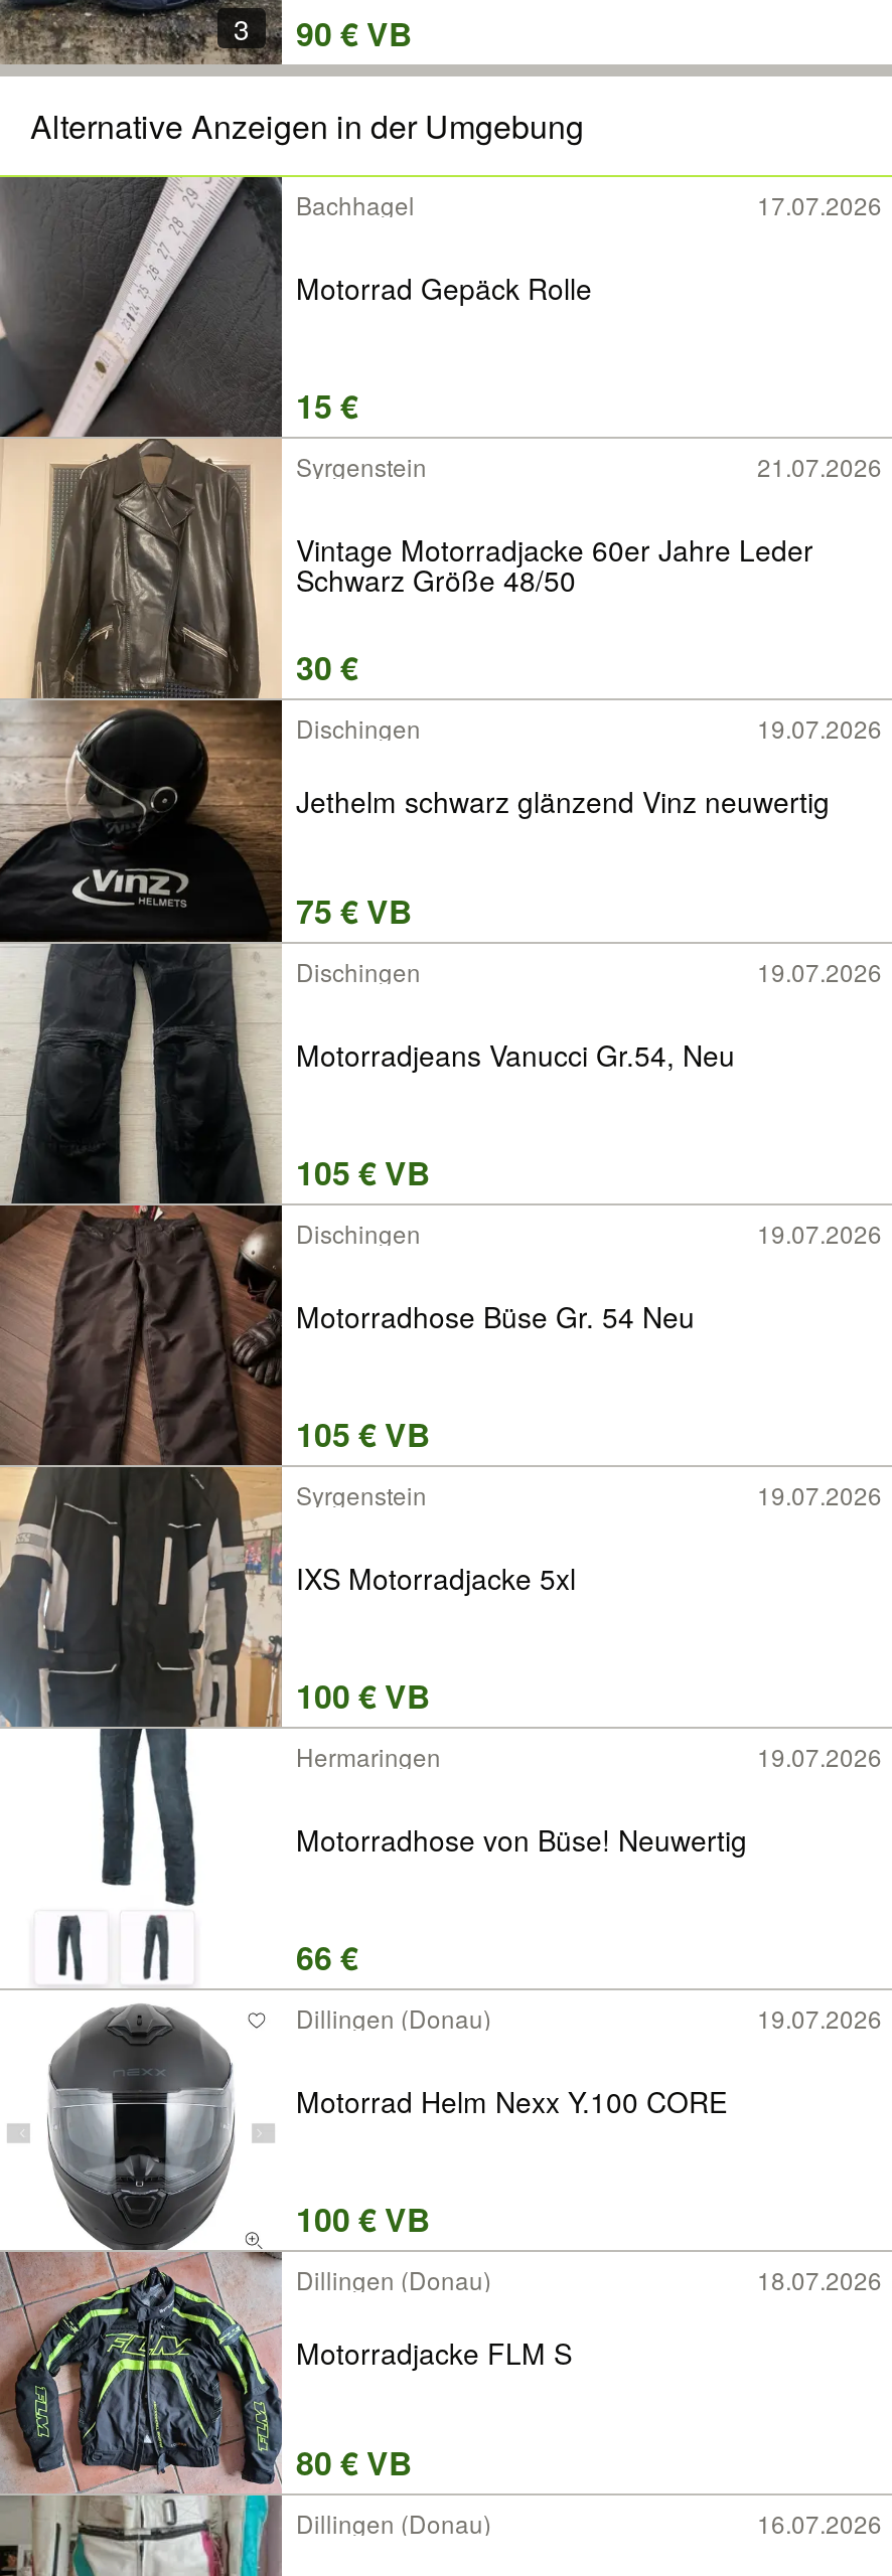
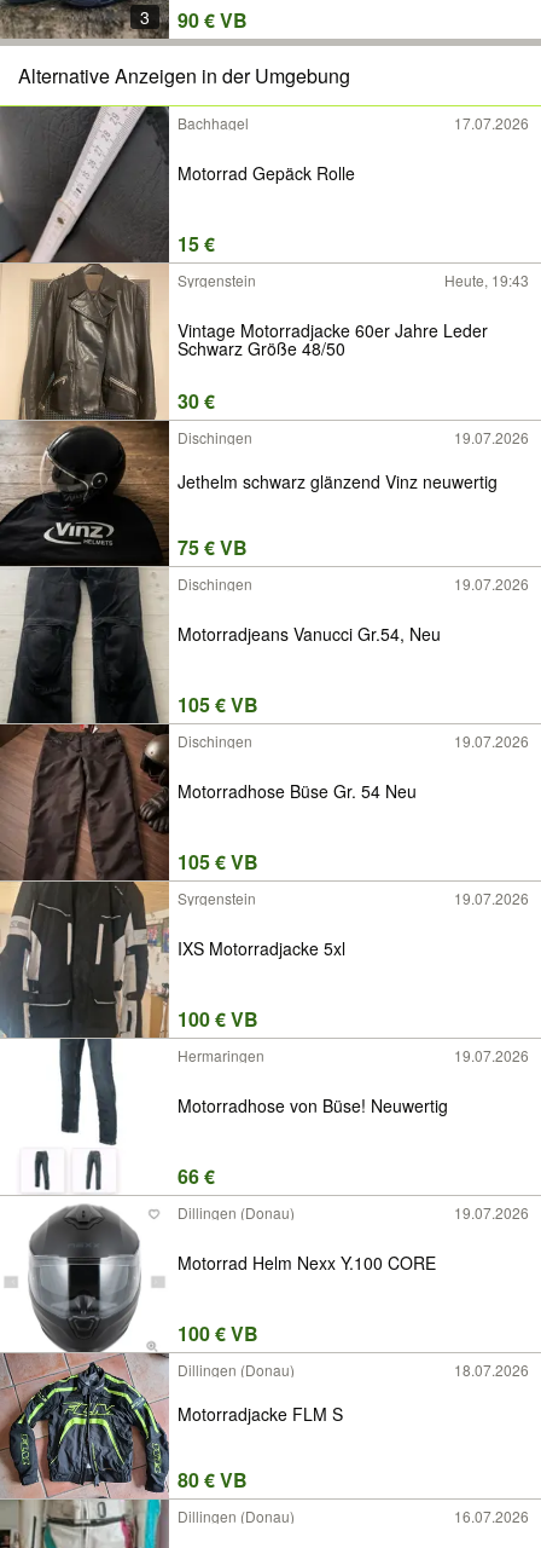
- 21.07.2026
+ Heute, 19:43
